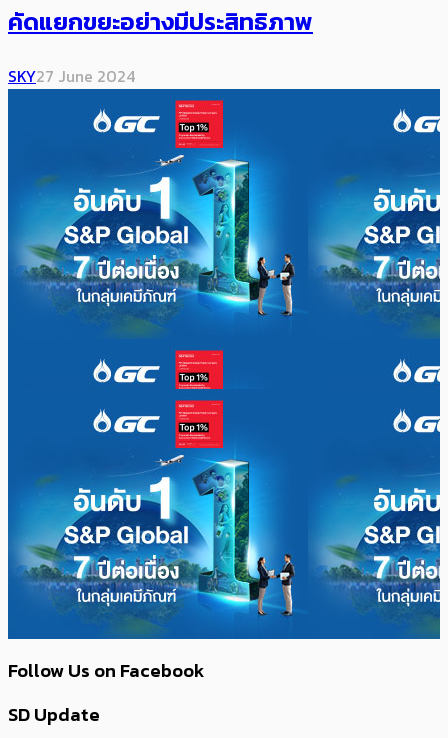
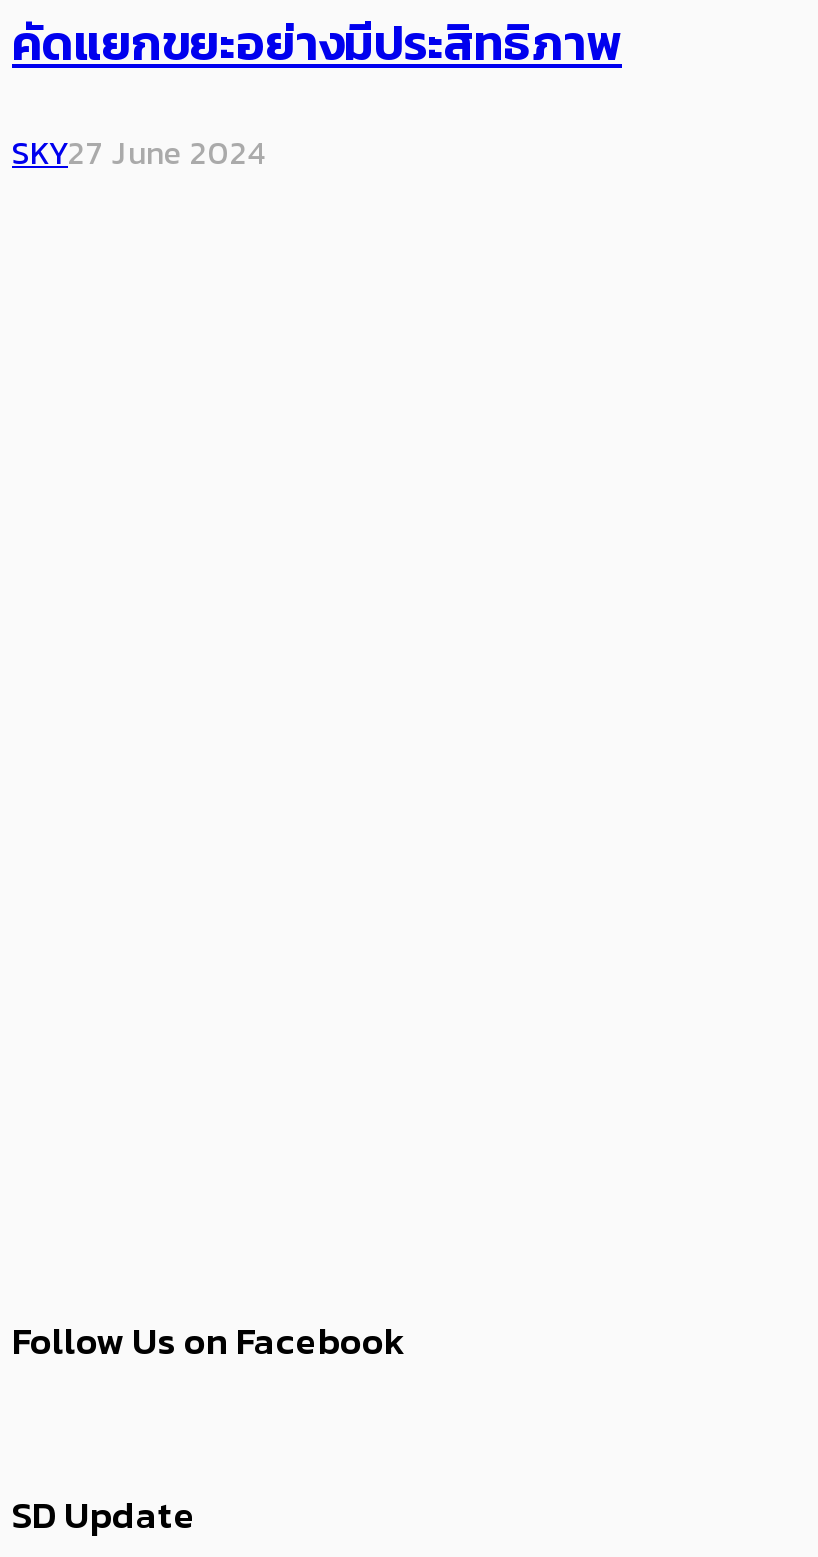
- [image]
